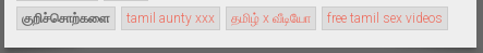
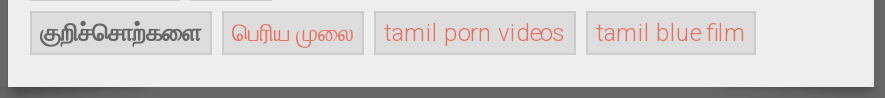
- tamil aunty xxx
- தமிழ் x வீடியோ
- free tamil sex videos
+ பெரிய முலை
+ tamil porn videos
+ tamil blue film
